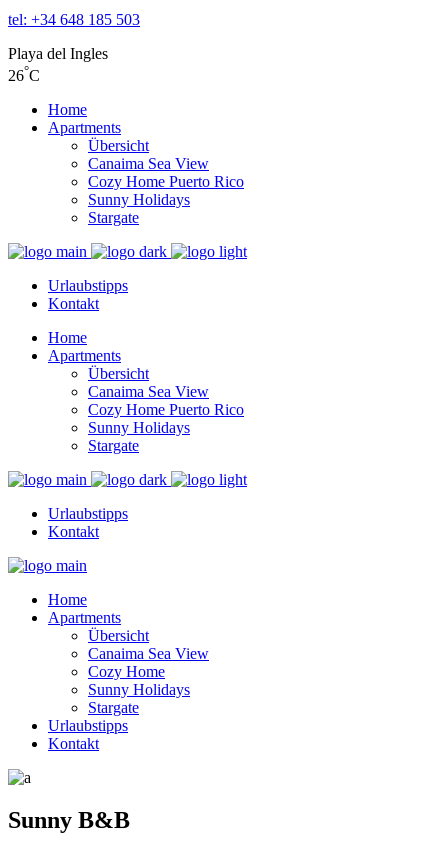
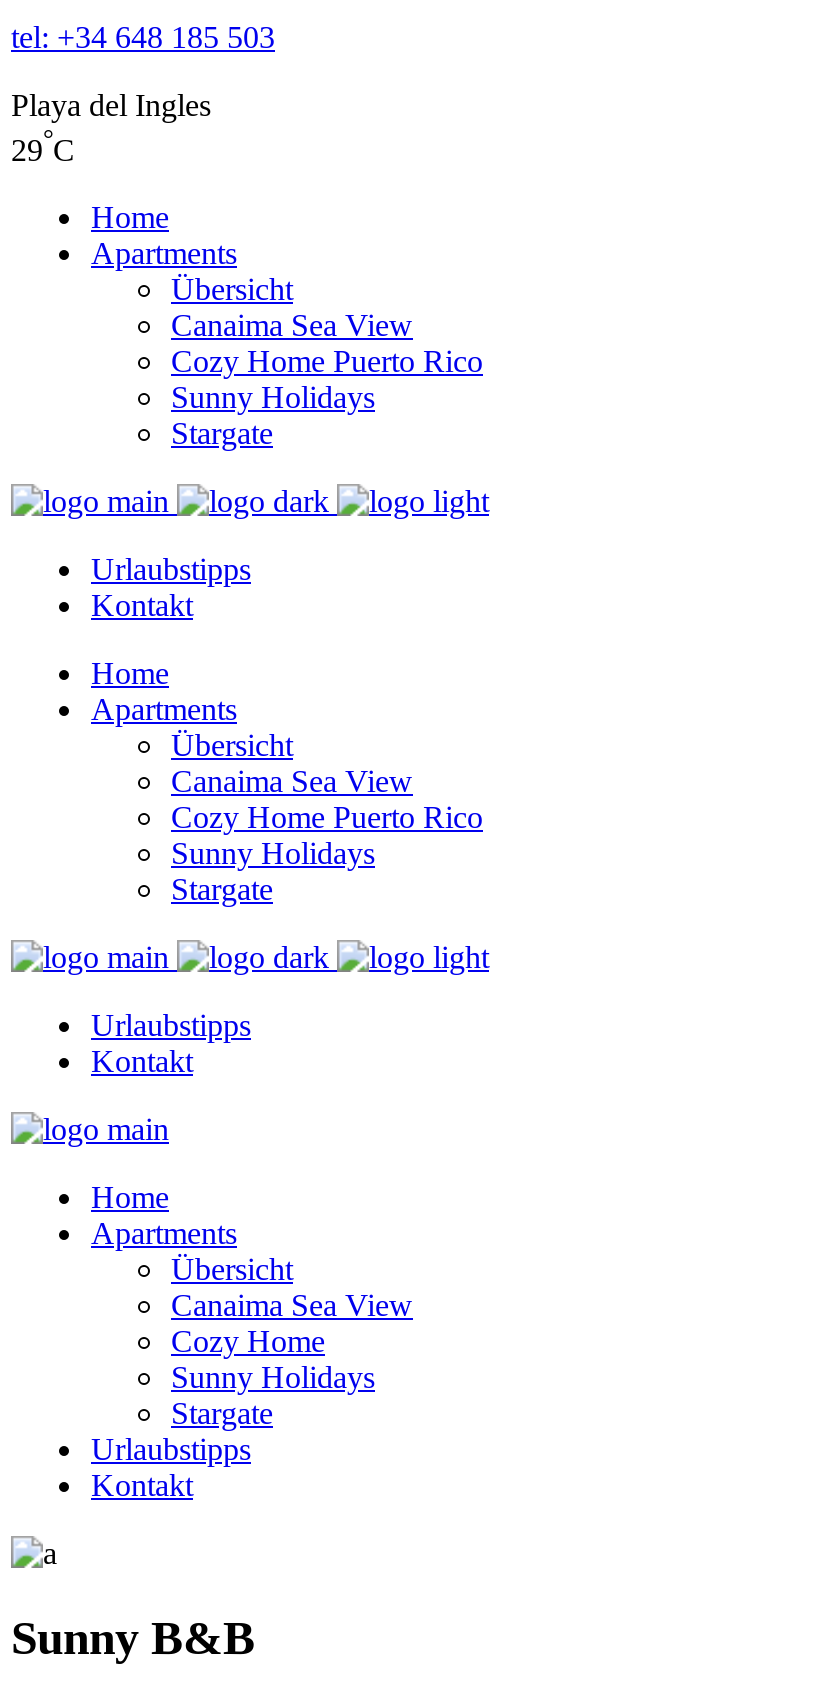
- 26°C
+ 29°C
